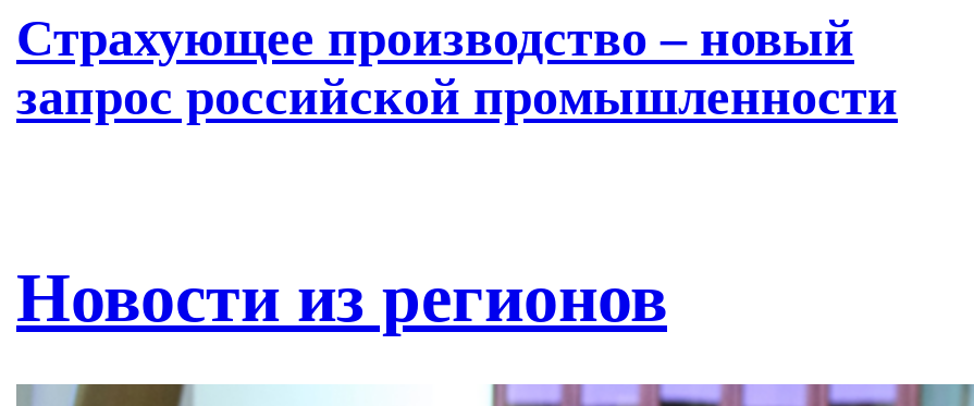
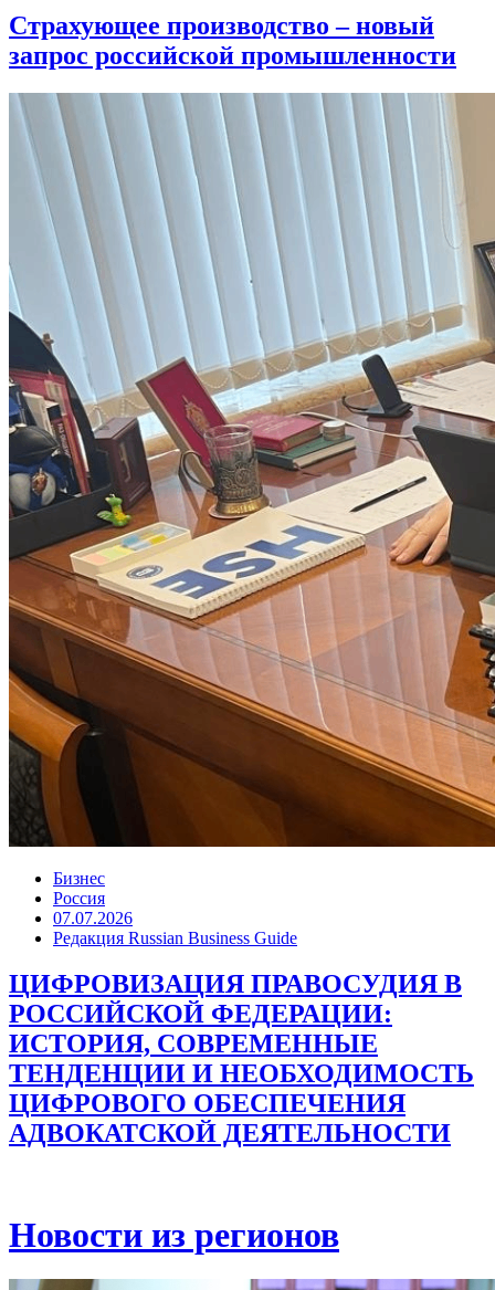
+ [image]
+ Бизнес
+ Россия
+ 07.07.2026
+ Редакция Russian Business Guide
+ ЦИФРОВИЗАЦИЯ ПРАВОСУДИЯ В
+ РОССИЙСКОЙ ФЕДЕРАЦИИ:
+ ИСТОРИЯ, СОВРЕМЕННЫЕ
+ ТЕНДЕНЦИИ И НЕОБХОДИМОСТЬ
+ ЦИФРОВОГО ОБЕСПЕЧЕНИЯ
+ АДВОКАТСКОЙ ДЕЯТЕЛЬНОСТИ
